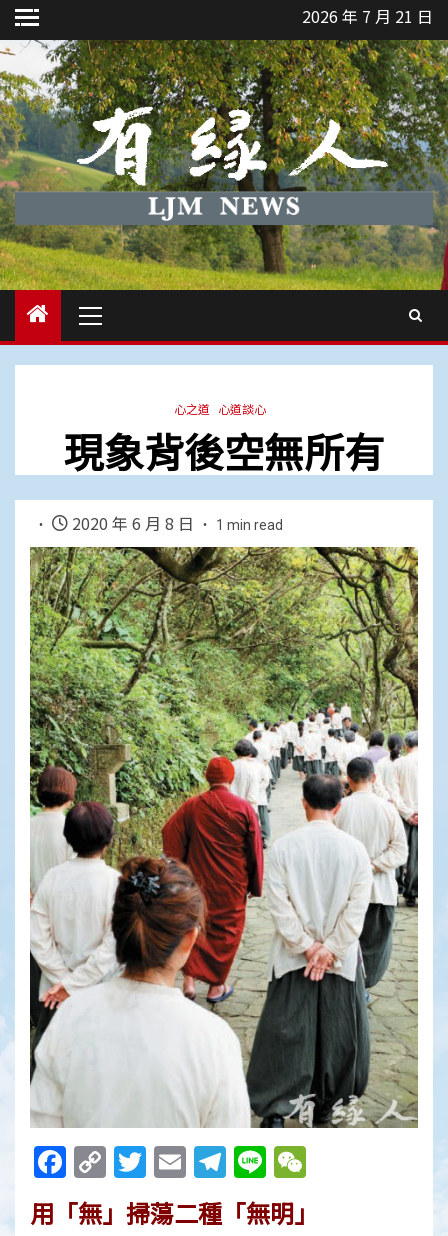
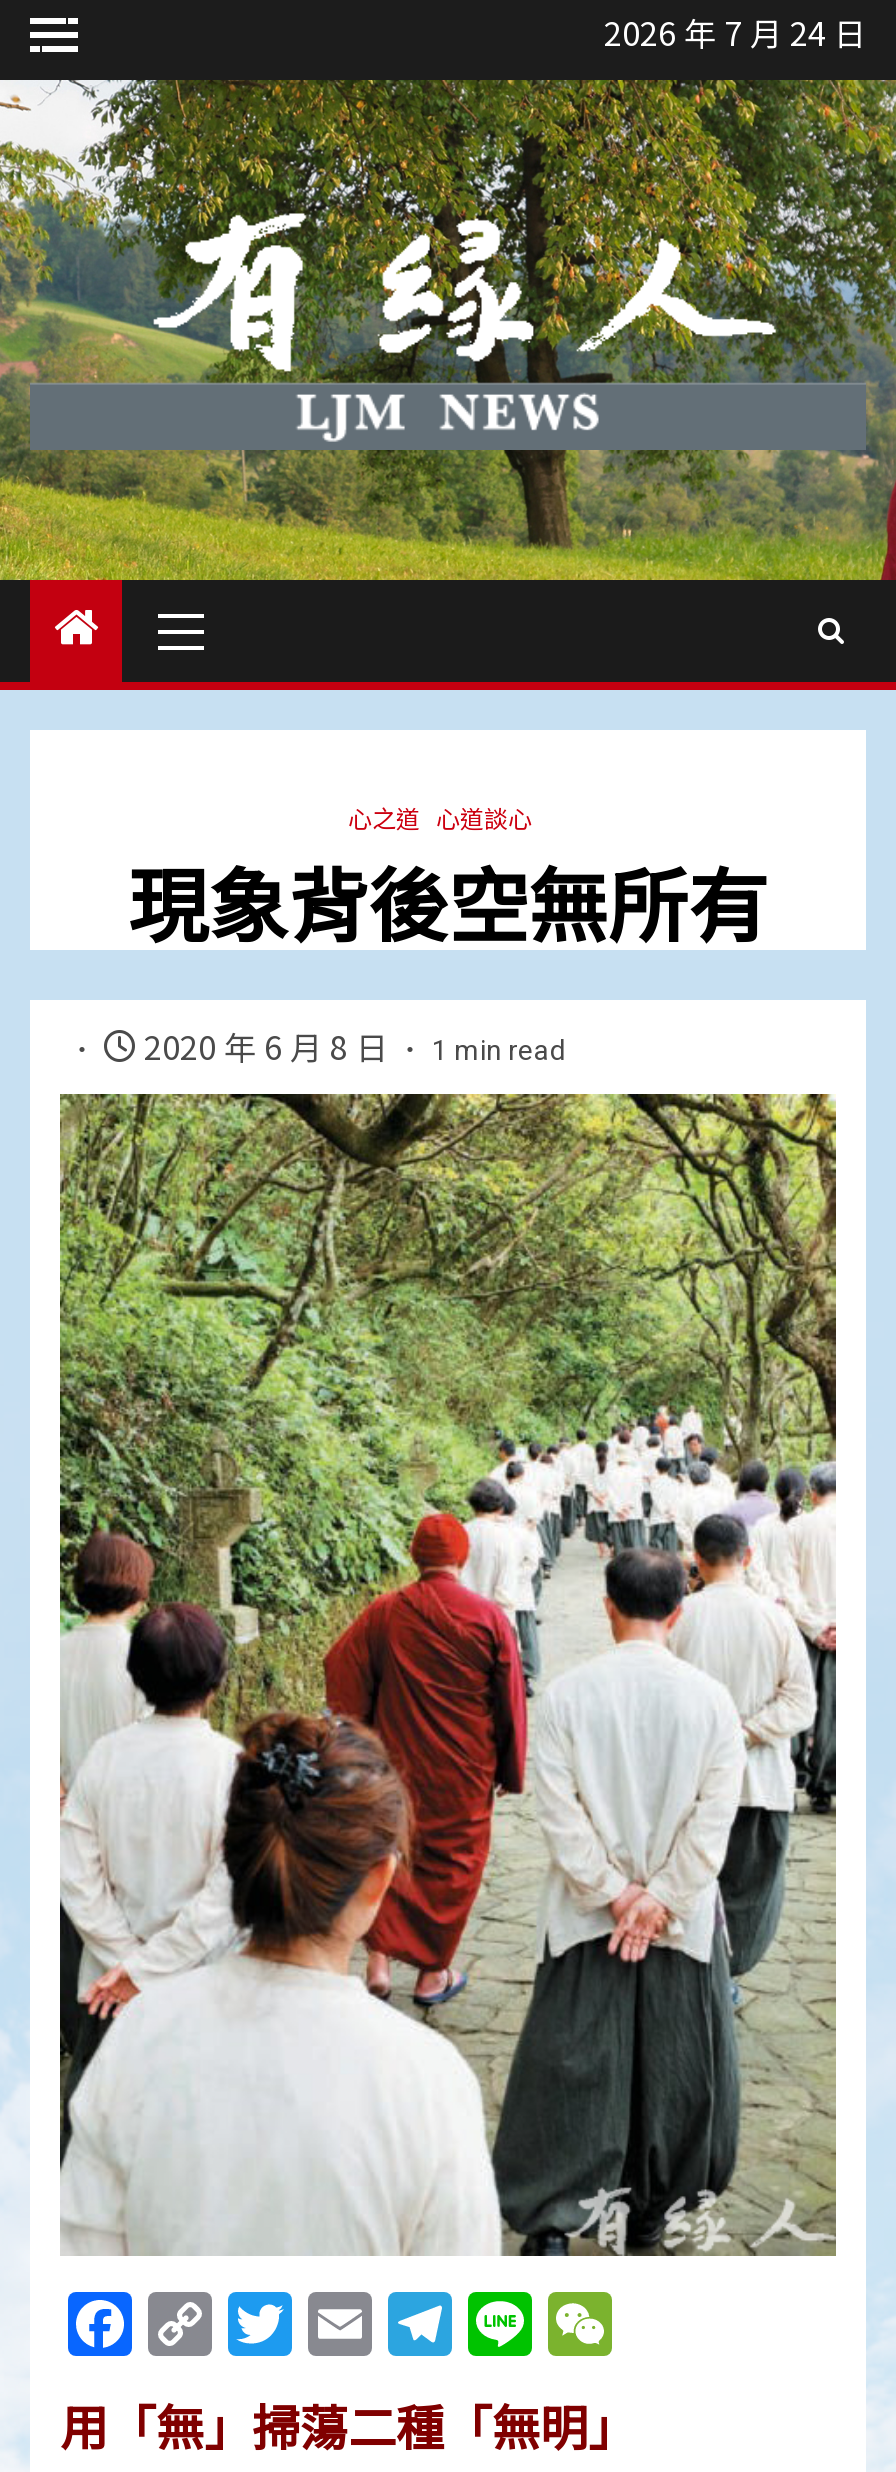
- 2026 年 7 月 21 日
+ 2026 年 7 月 24 日
